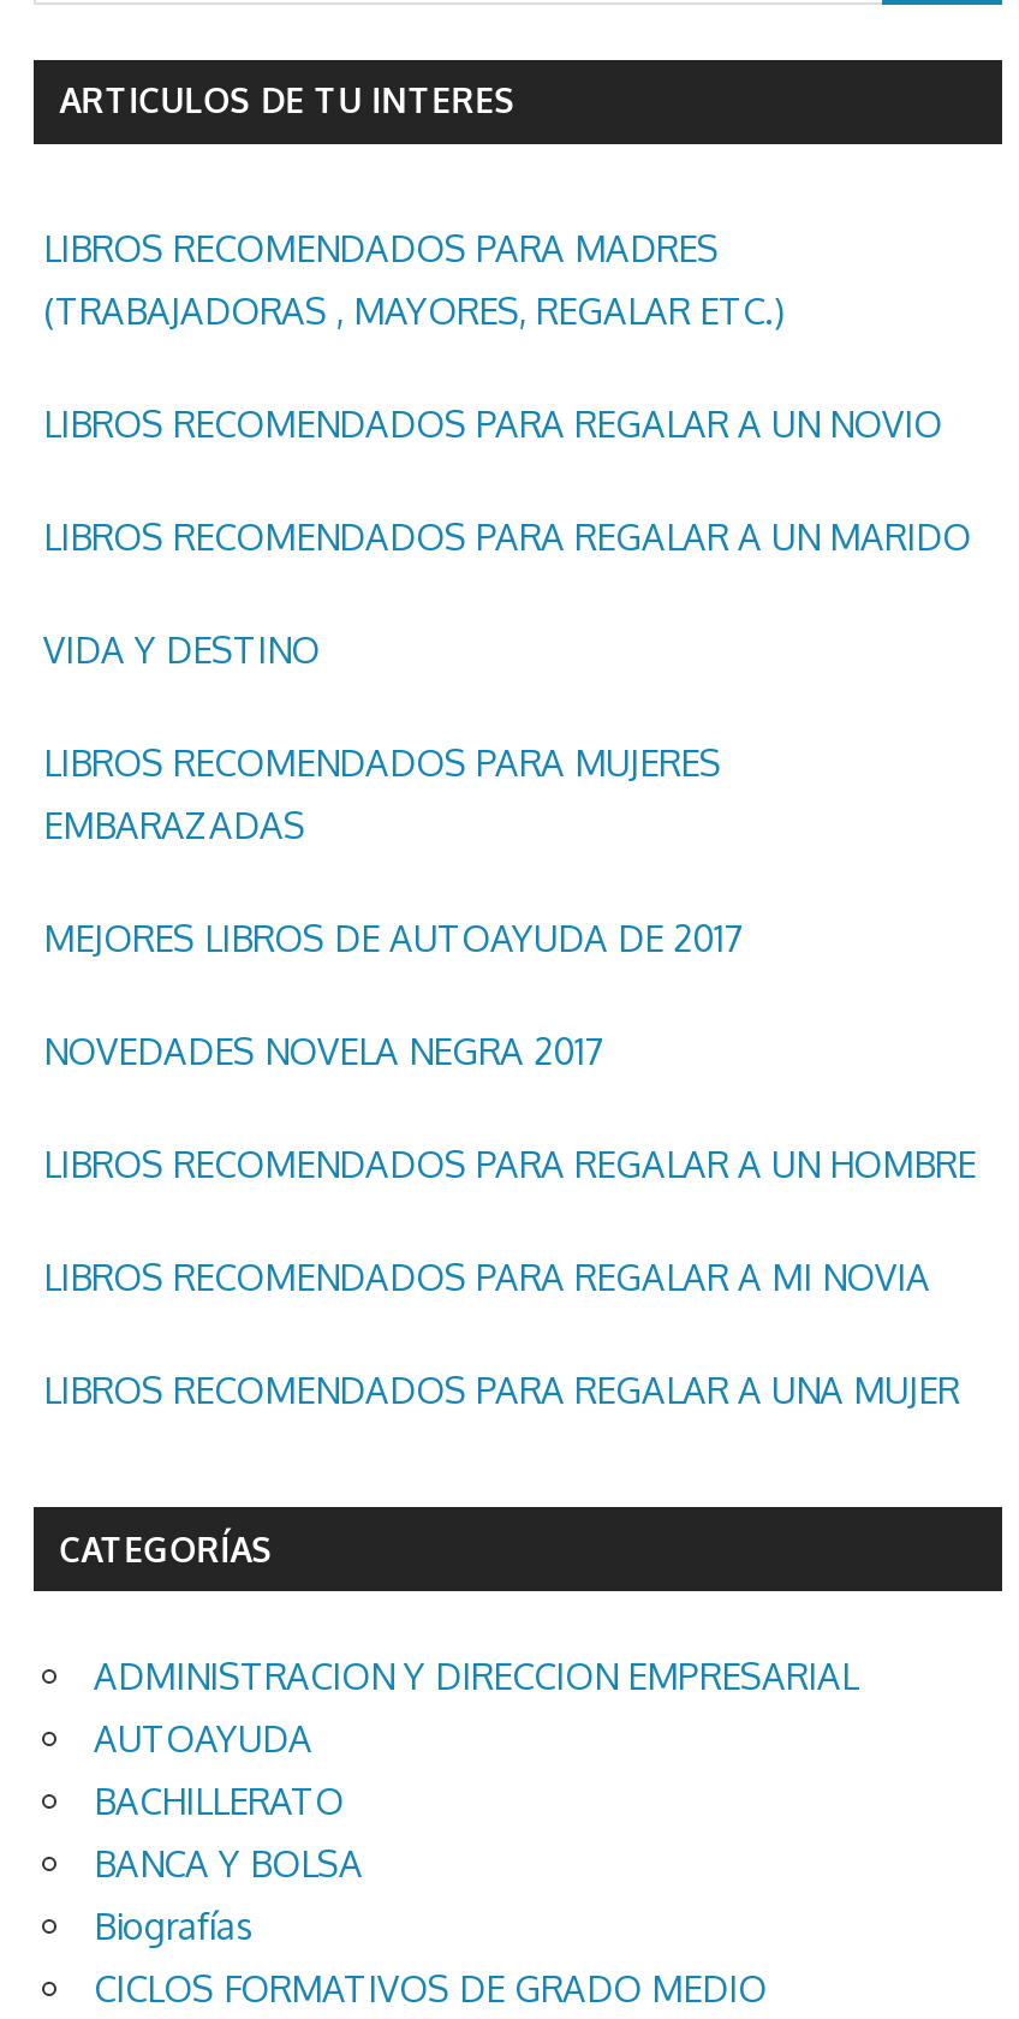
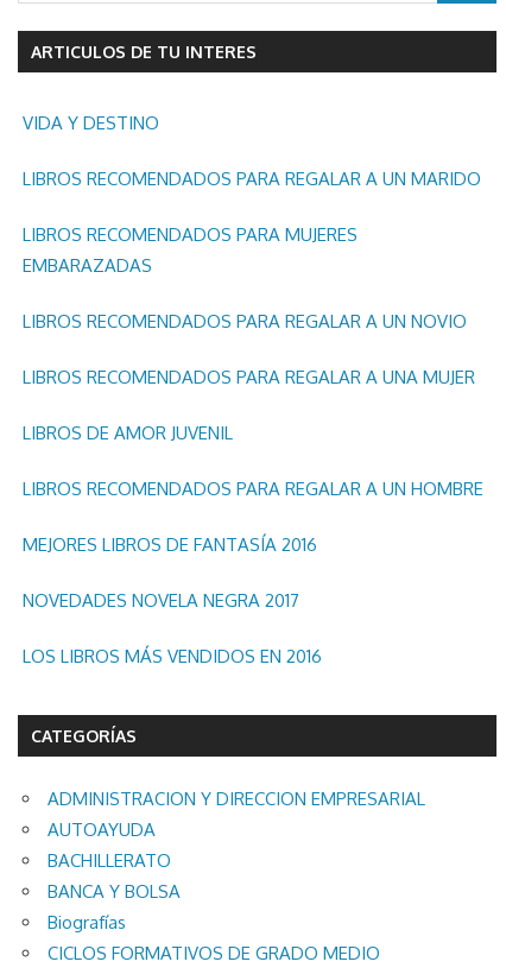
- LIBROS RECOMENDADOS PARA MADRES
- (TRABAJADORAS , MAYORES, REGALAR ETC.)

moved down: LIBROS RECOMENDADOS PARA REGALAR A UN NOVIO

moved down: LIBROS RECOMENDADOS PARA REGALAR A UN MARIDO

moved up: VIDA Y DESTINO

moved up: LIBROS RECOMENDADOS PARA MUJERES | EMBARAZADAS

- MEJORES LIBROS DE AUTOAYUDA DE 2017
- LIBROS RECOMENDADOS PARA REGALAR A MI NOVIA

moved down: NOVEDADES NOVELA NEGRA 2017

moved down: LIBROS RECOMENDADOS PARA REGALAR A UN HOMBRE

moved up: LIBROS RECOMENDADOS PARA REGALAR A UNA MUJER

+ LIBROS DE AMOR JUVENIL
+ MEJORES LIBROS DE FANTASÍA 2016
+ LOS LIBROS MÁS VENDIDOS EN 2016
